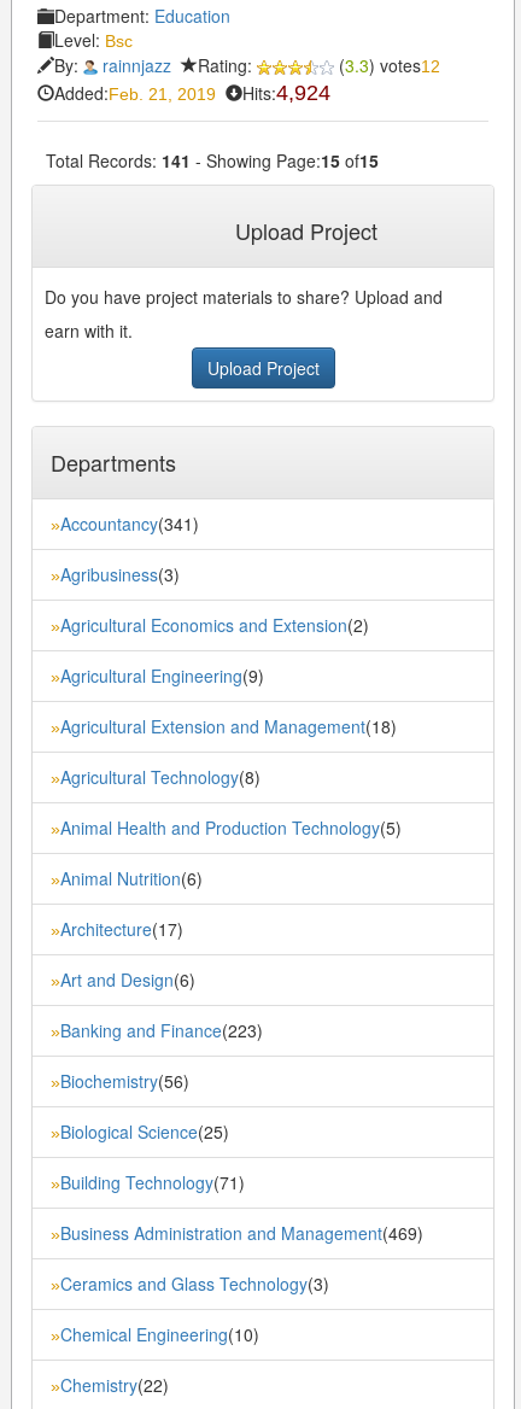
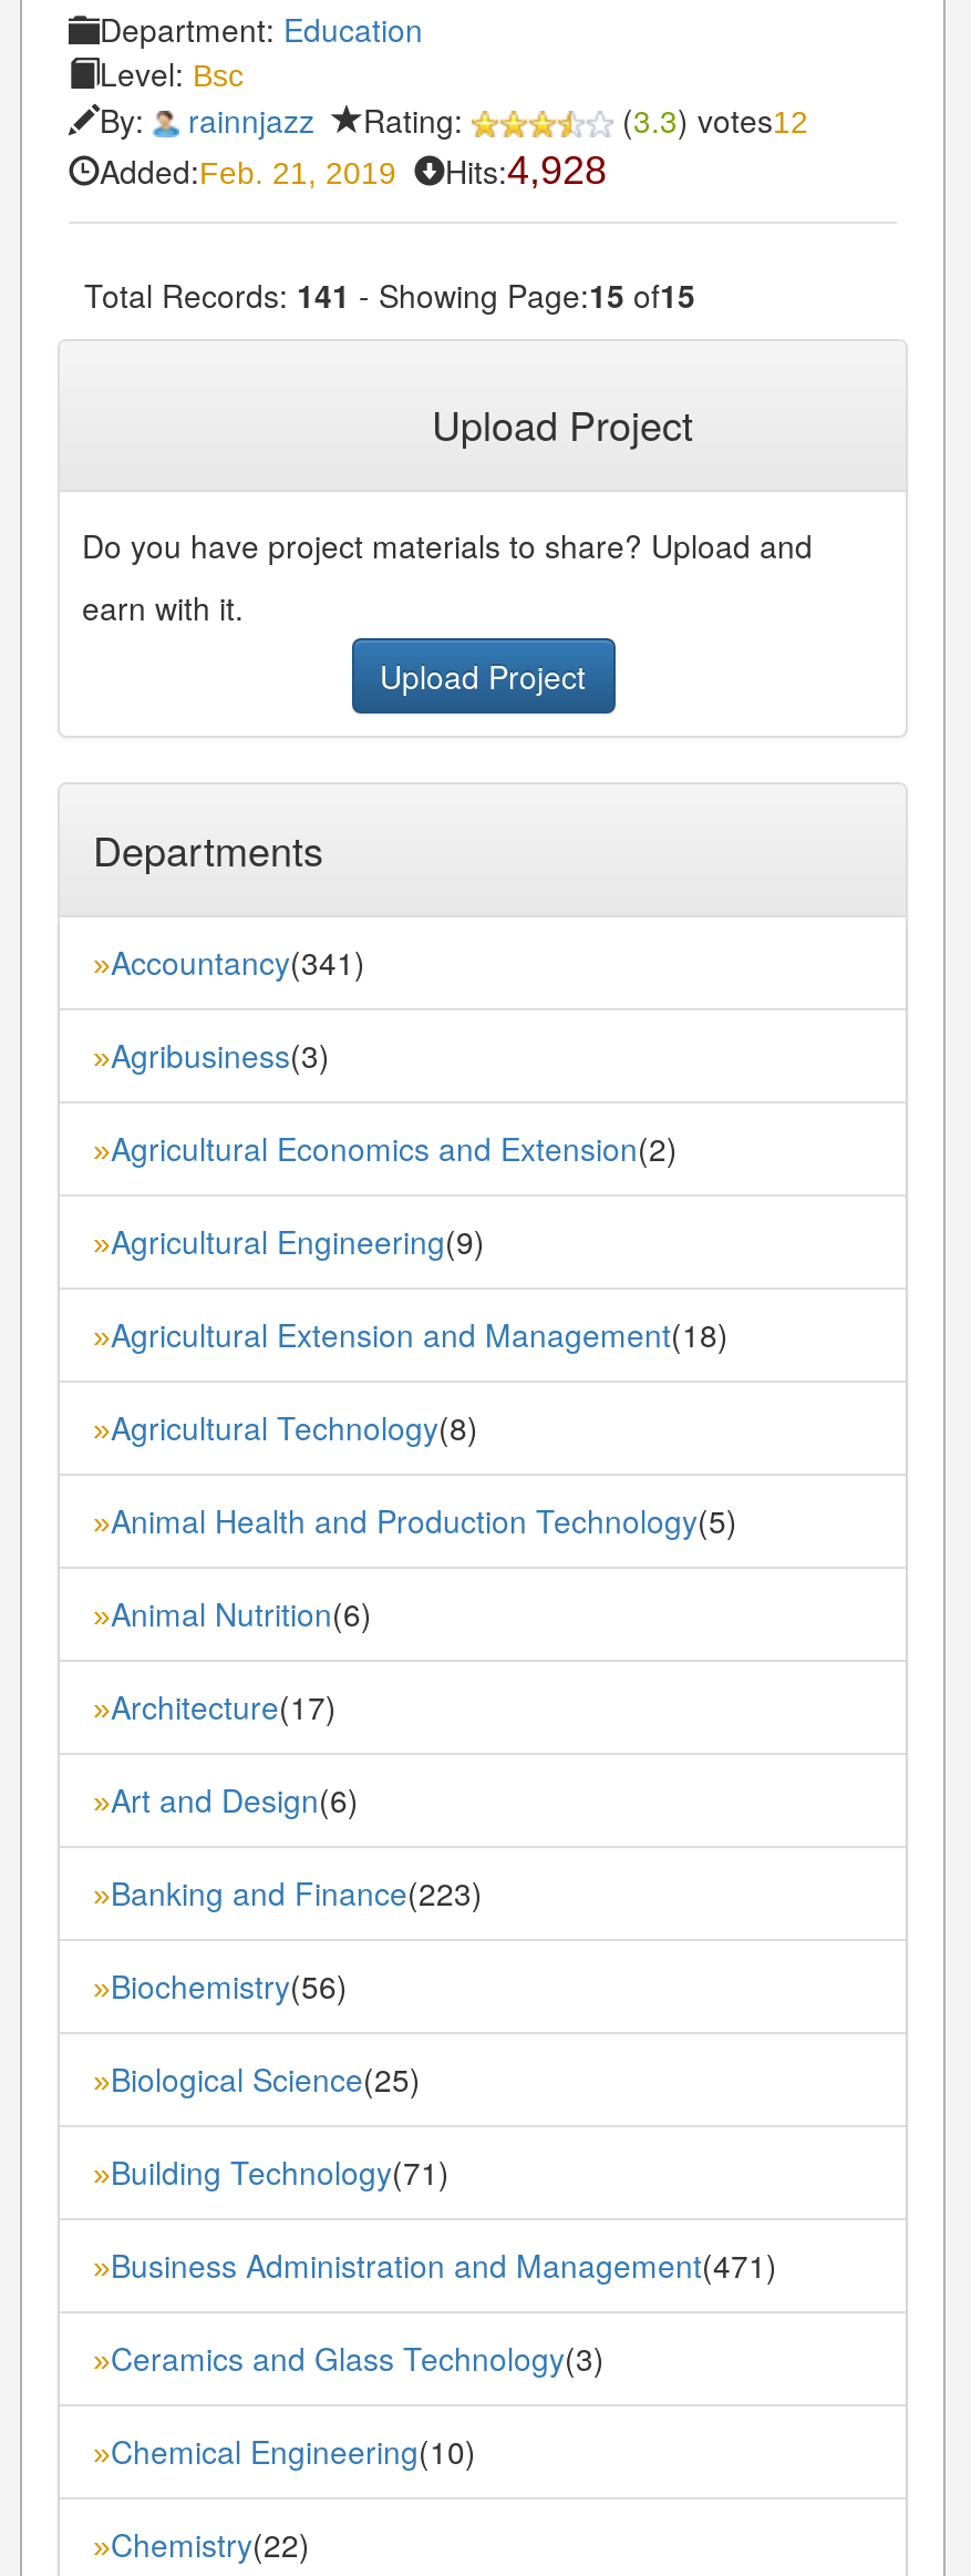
- Added:Feb. 21, 2019 Hits:4,924
+ Added:Feb. 21, 2019 Hits:4,928

- »Business Administration and Management(469)
+ »Business Administration and Management(471)
